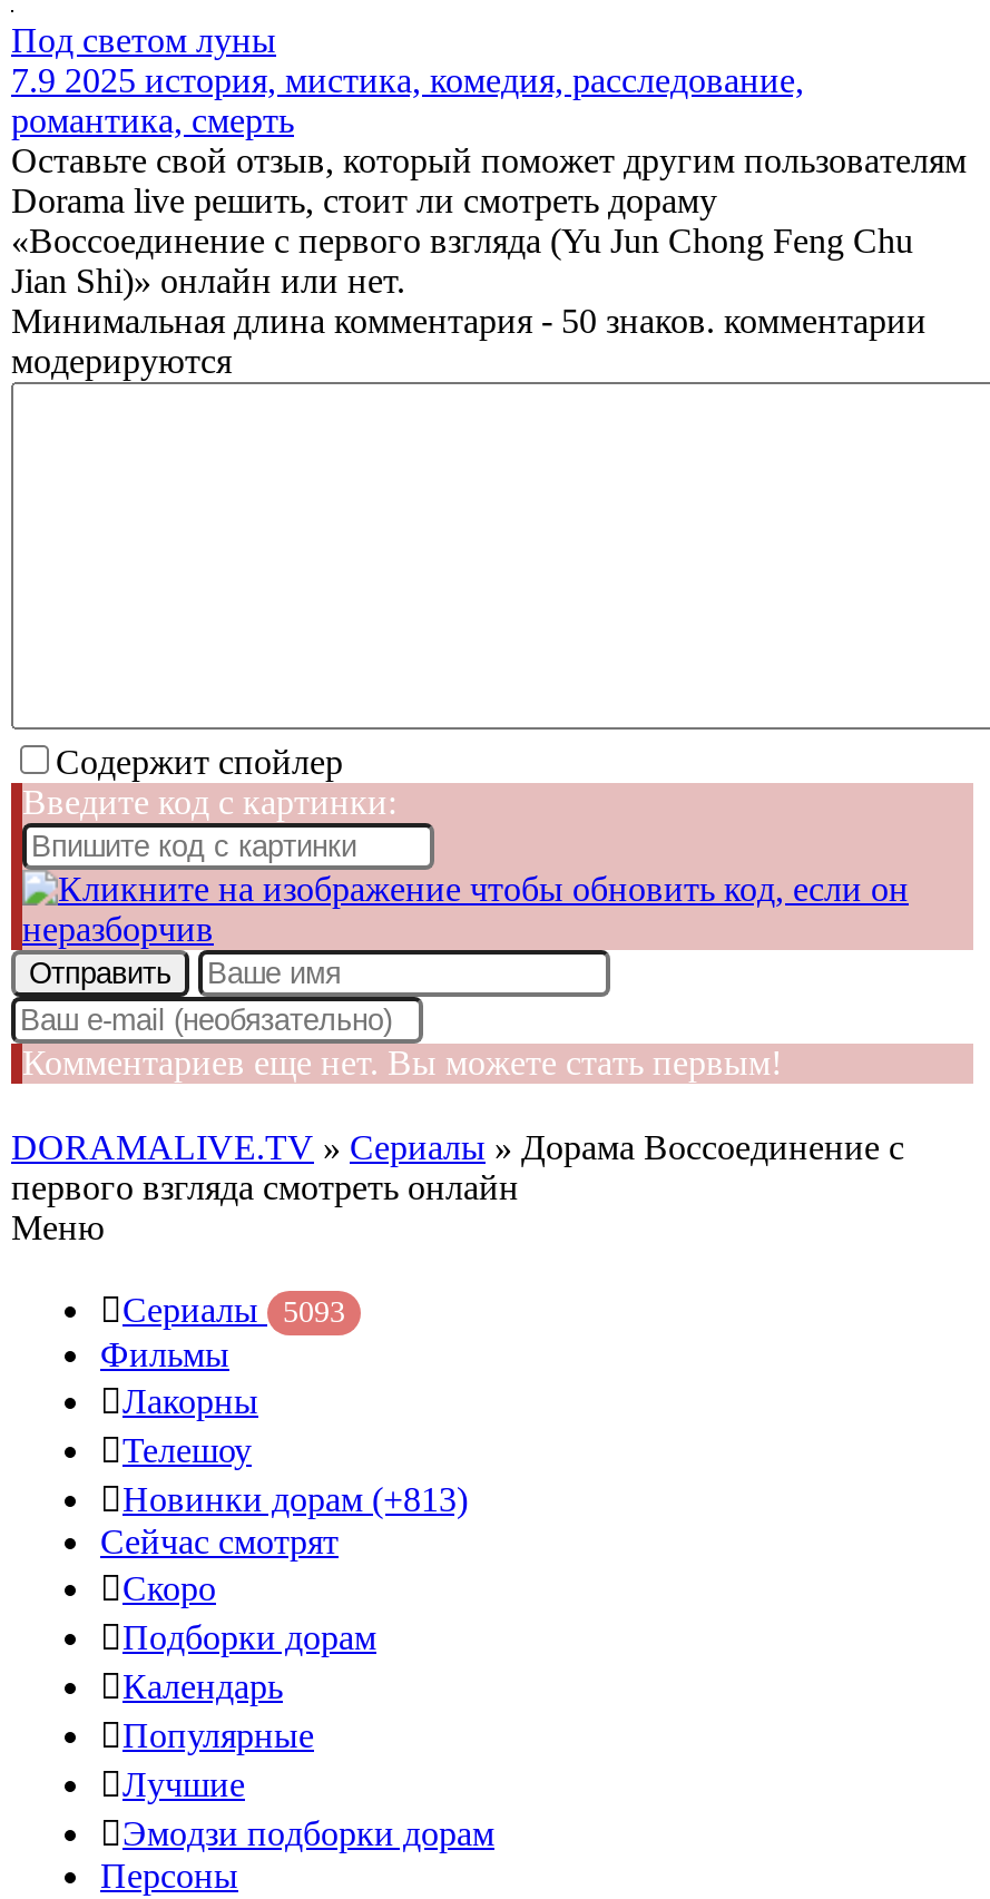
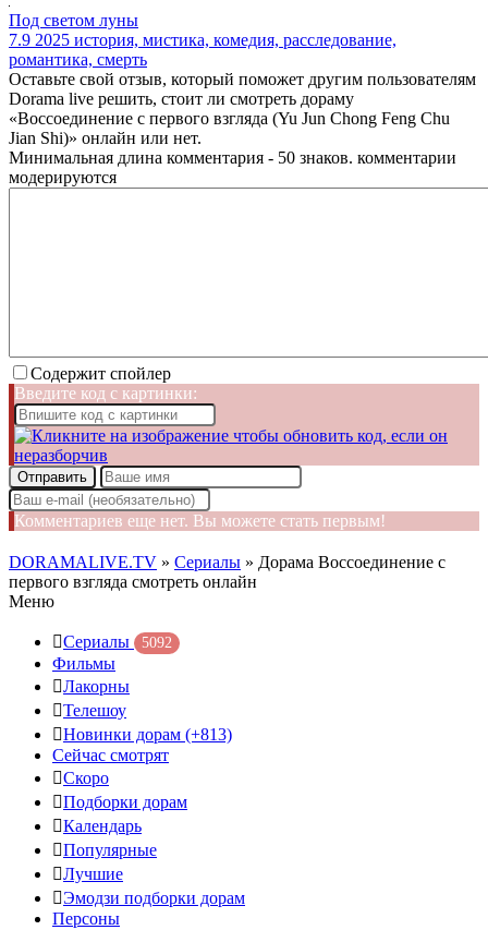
- Сериалы 5093
+ Сериалы 5092
